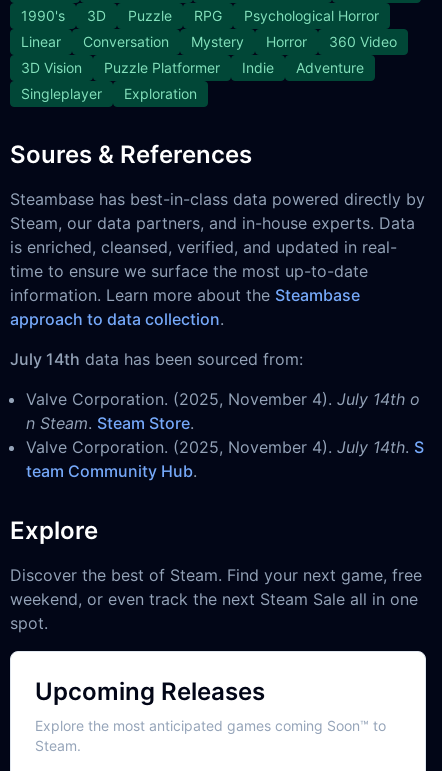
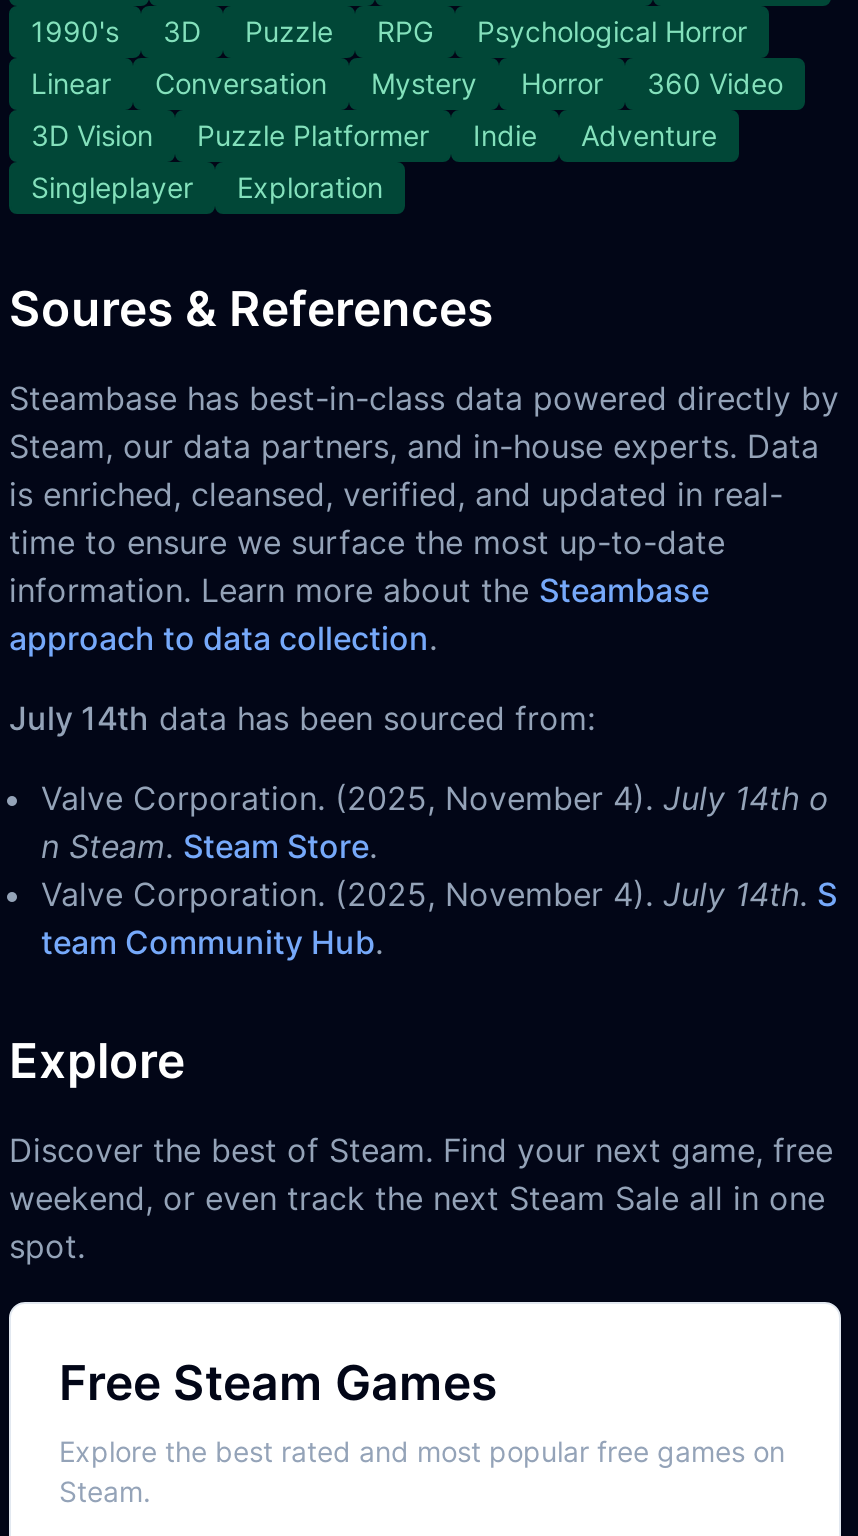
- Upcoming Releases
- Explore the most anticipated games coming Soon™ to
+ Free Steam Games
+ Explore the best rated and most popular free games on
